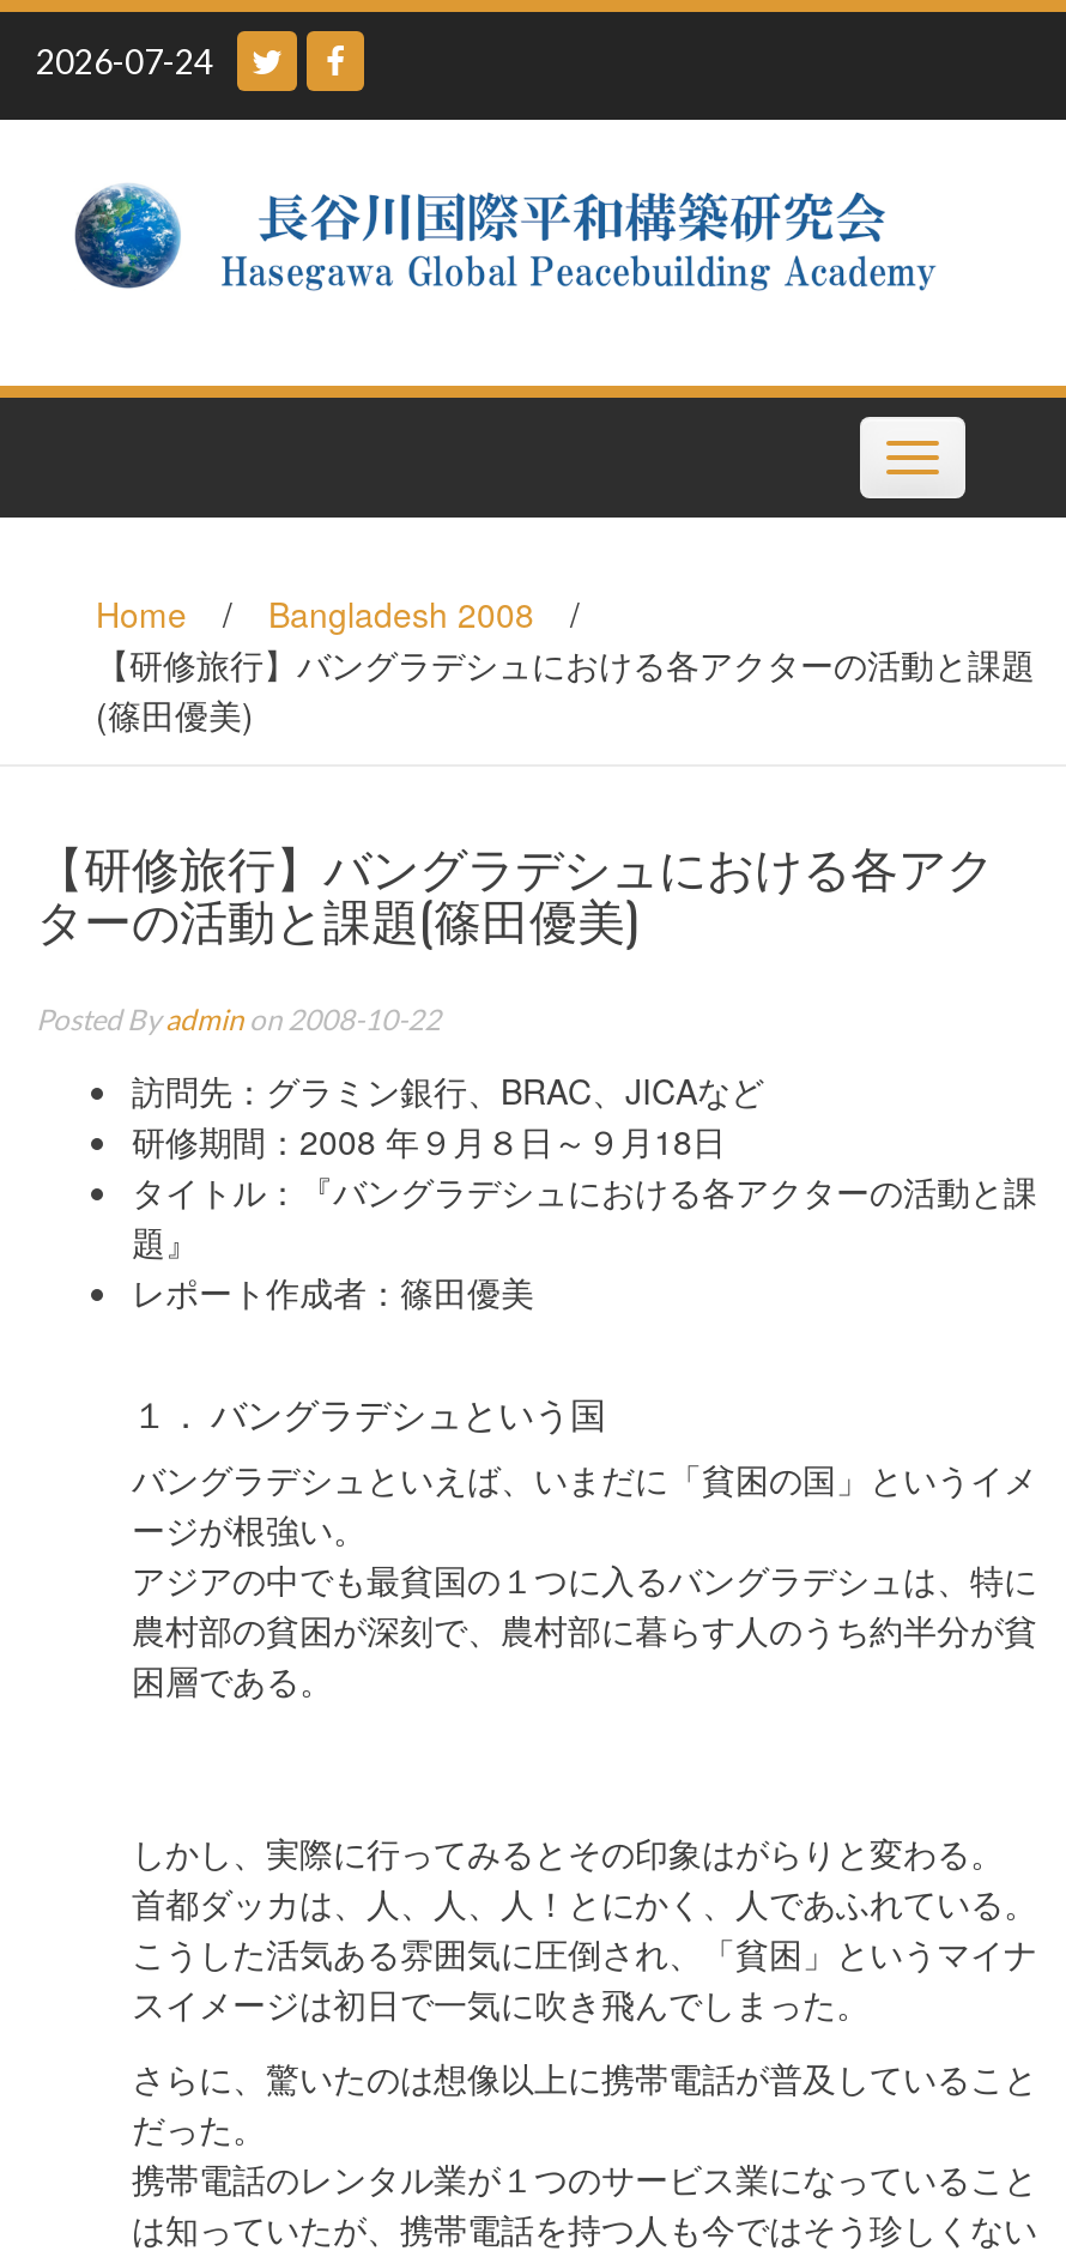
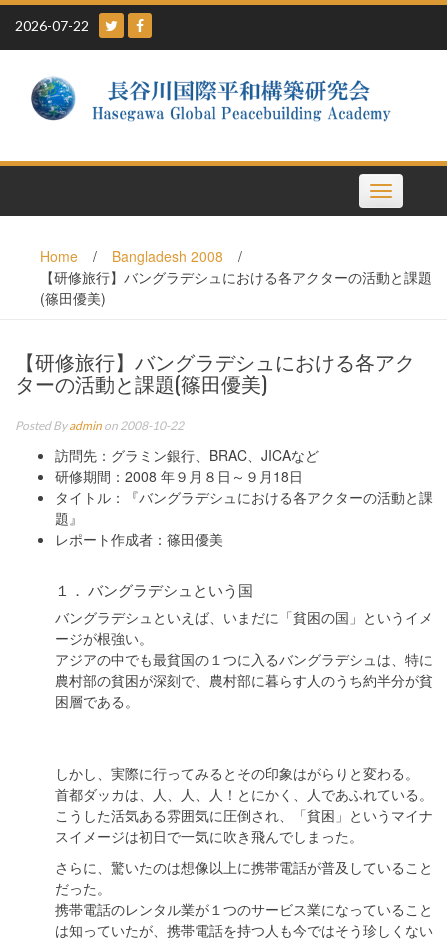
- 2026-07-24
+ 2026-07-22
